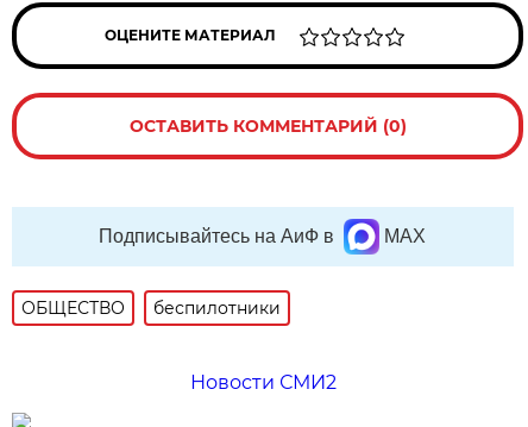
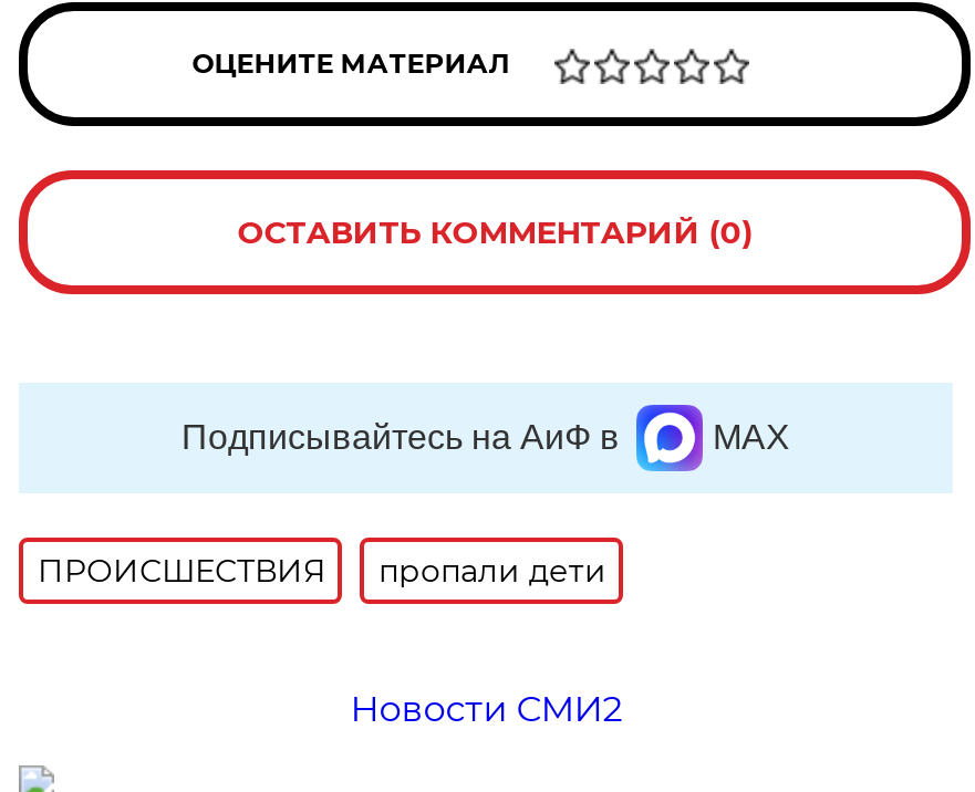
- ОБЩЕСТВО
- беспилотники
+ ПРОИСШЕСТВИЯ
+ пропали дети
